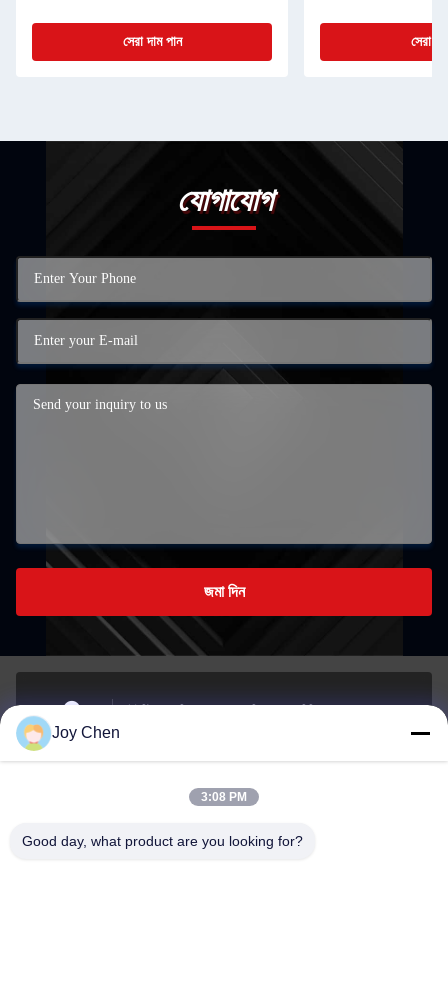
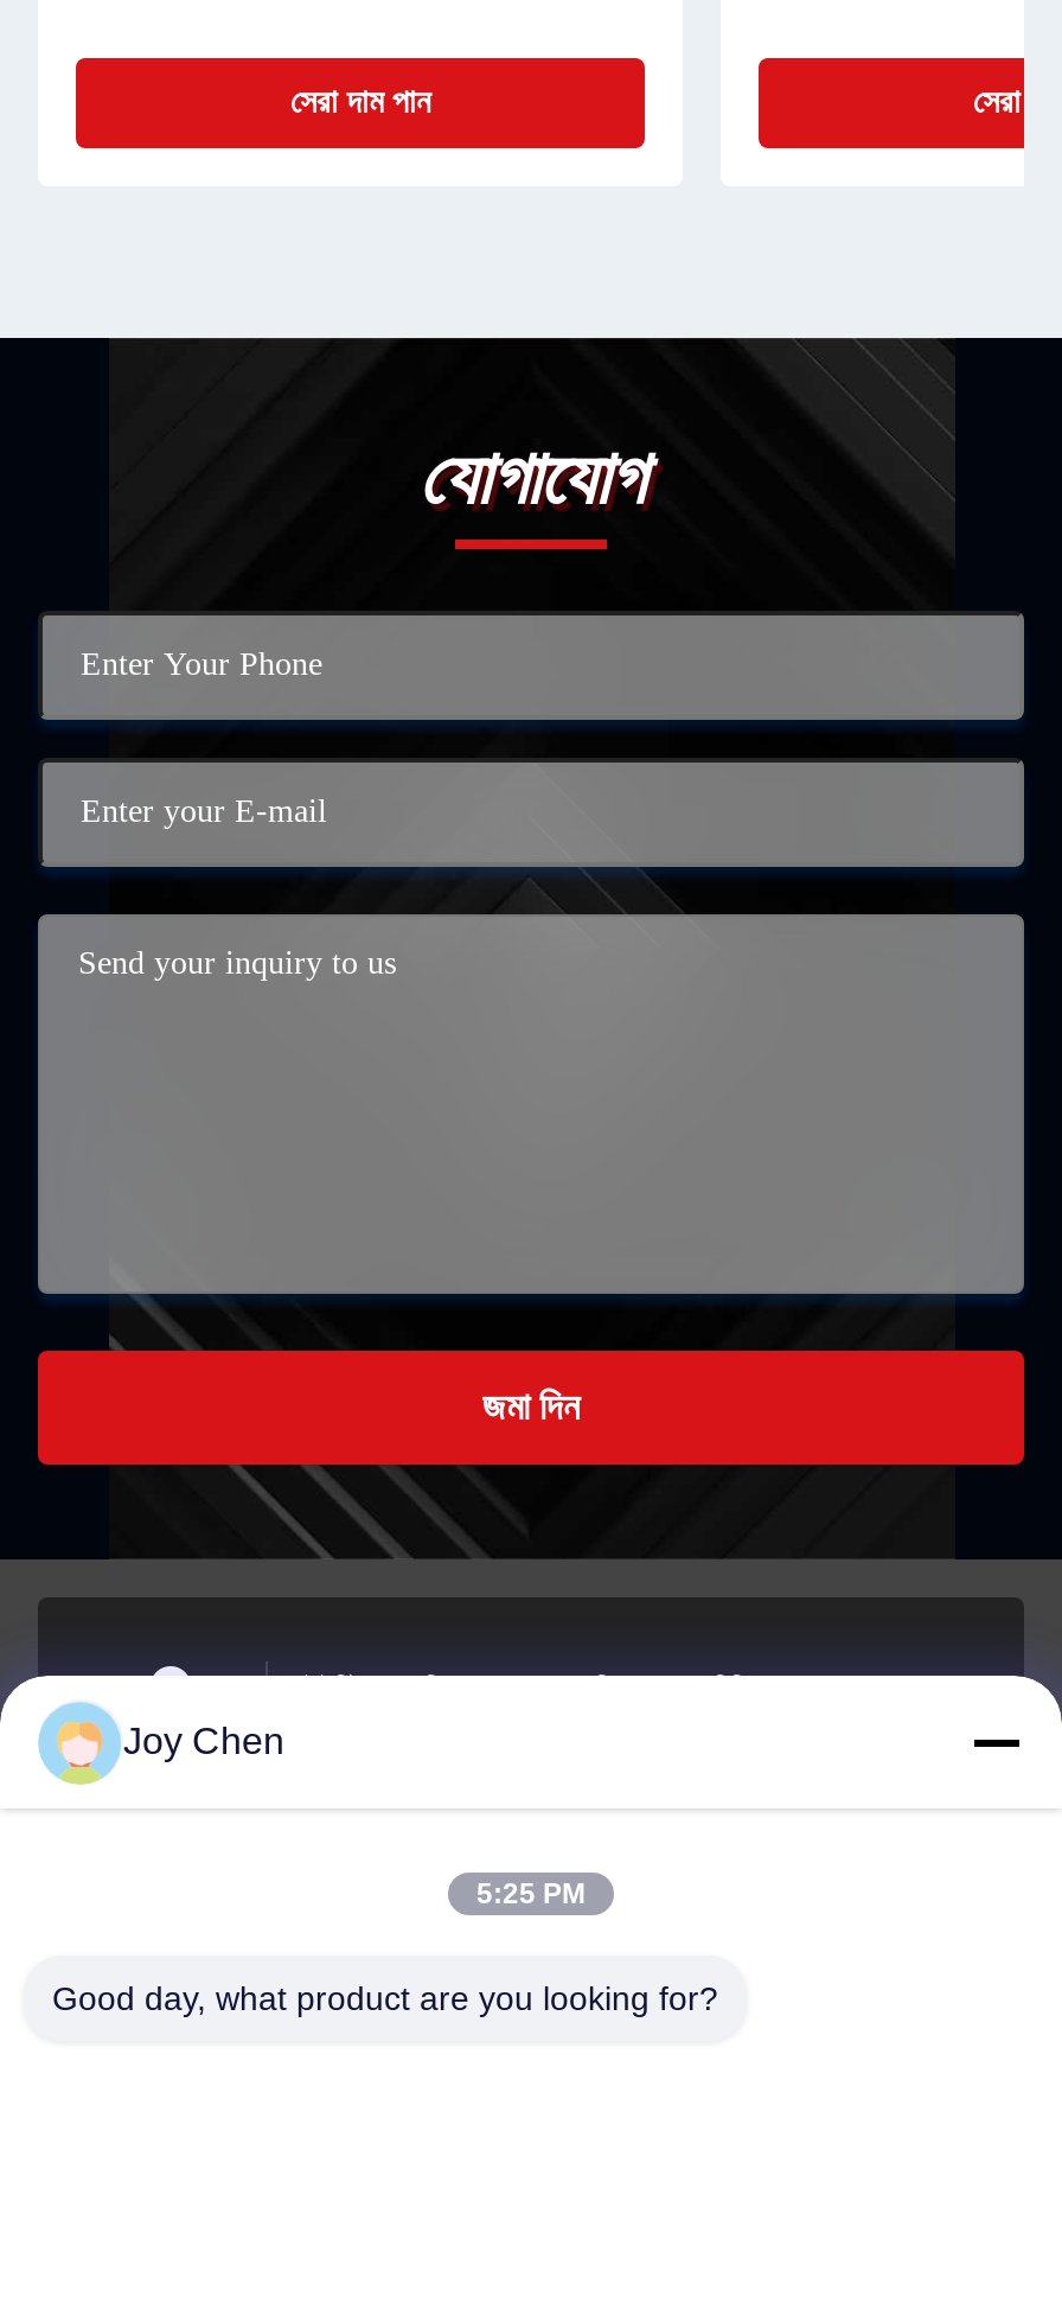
- 3:08 PM
+ 5:25 PM
